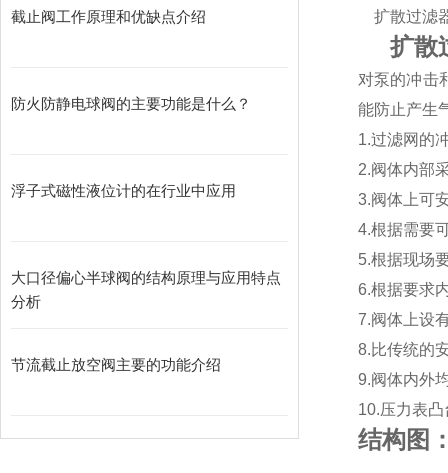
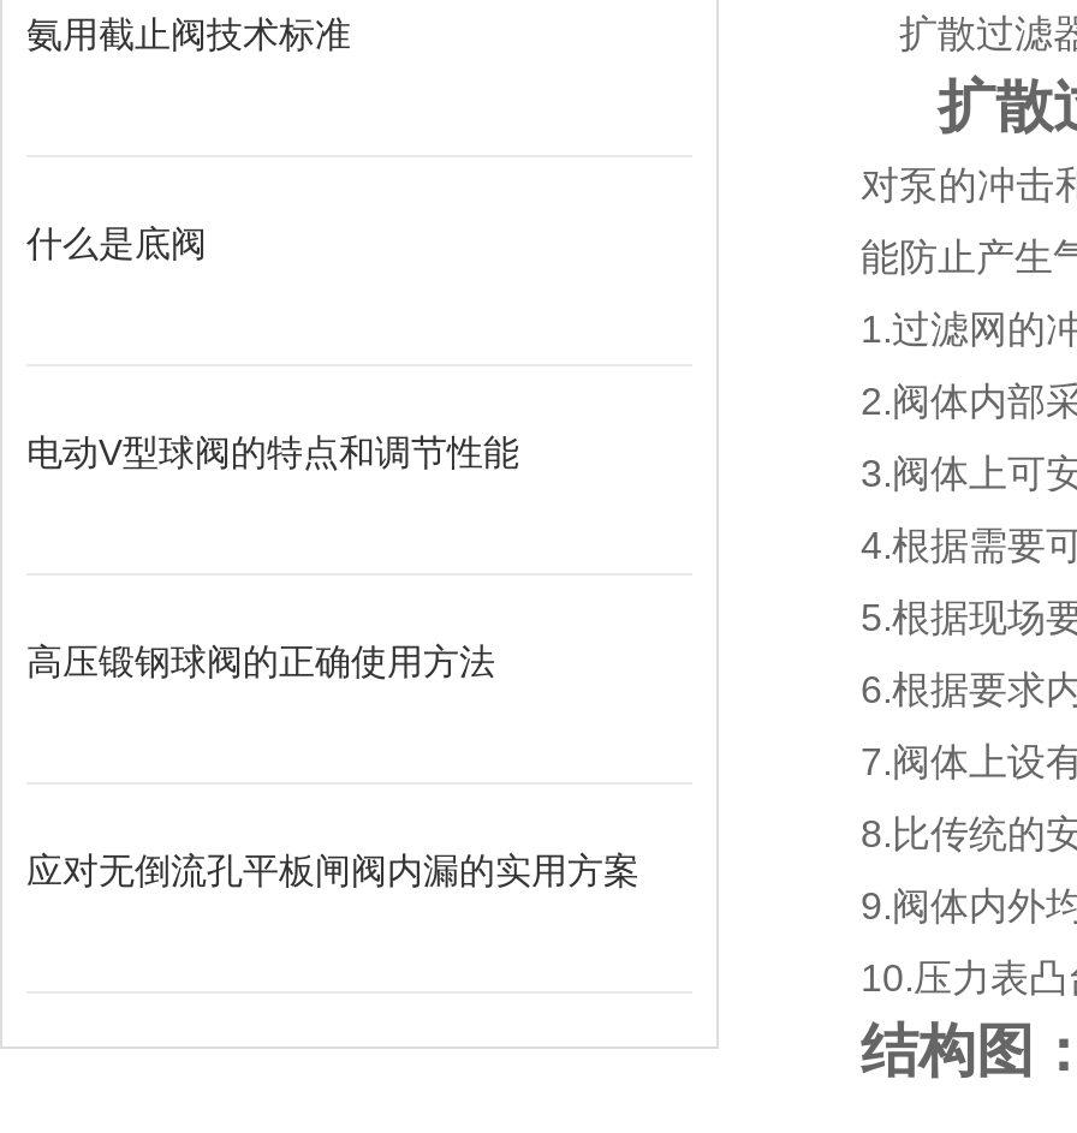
- 截止阀工作原理和优缺点介绍
+ 氨用截止阀技术标准

- 防火防静电球阀的主要功能是什么？
+ 什么是底阀

- 浮子式磁性液位计的在行业中应用
+ 电动V型球阀的特点和调节性能

- 大口径偏心半球阀的结构原理与应用特点
- 分析
+ 高压锻钢球阀的正确使用方法

- 节流截止放空阀主要的功能介绍
+ 应对无倒流孔平板闸阀内漏的实用方案
